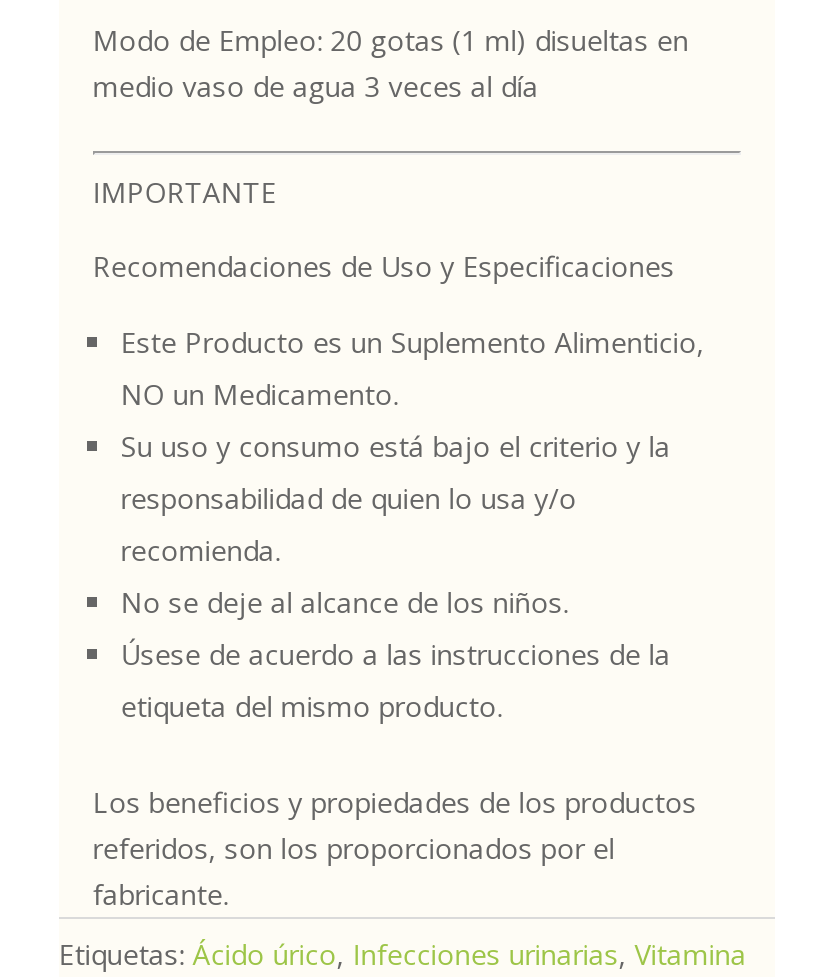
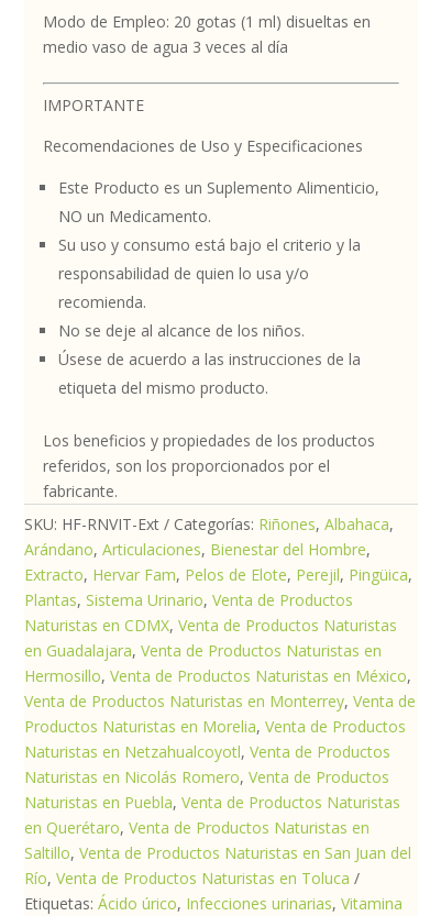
+ SKU: HF-RNVIT-Ext
+ Categorías: Riñones, Albahaca,
+ Arándano, Articulaciones, Bienestar del Hombre,
+ Extracto, Hervar Fam, Pelos de Elote, Perejil, Pingüica,
+ Plantas, Sistema Urinario, Venta de Productos
+ Naturistas en CDMX, Venta de Productos Naturistas
+ en Guadalajara, Venta de Productos Naturistas en
+ Hermosillo, Venta de Productos Naturistas en México,
+ Venta de Productos Naturistas en Monterrey, Venta de
+ Productos Naturistas en Morelia, Venta de Productos
+ Naturistas en Netzahualcoyotl, Venta de Productos
+ Naturistas en Nicolás Romero, Venta de Productos
+ Naturistas en Puebla, Venta de Productos Naturistas
+ en Querétaro, Venta de Productos Naturistas en
+ Saltillo, Venta de Productos Naturistas en San Juan del
+ Río, Venta de Productos Naturistas en Toluca
